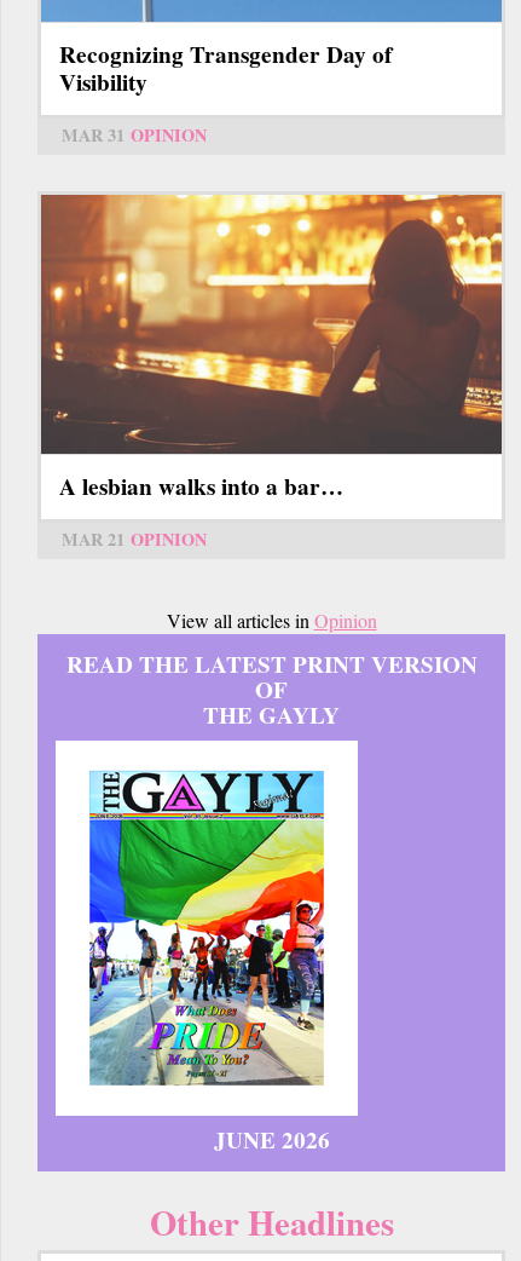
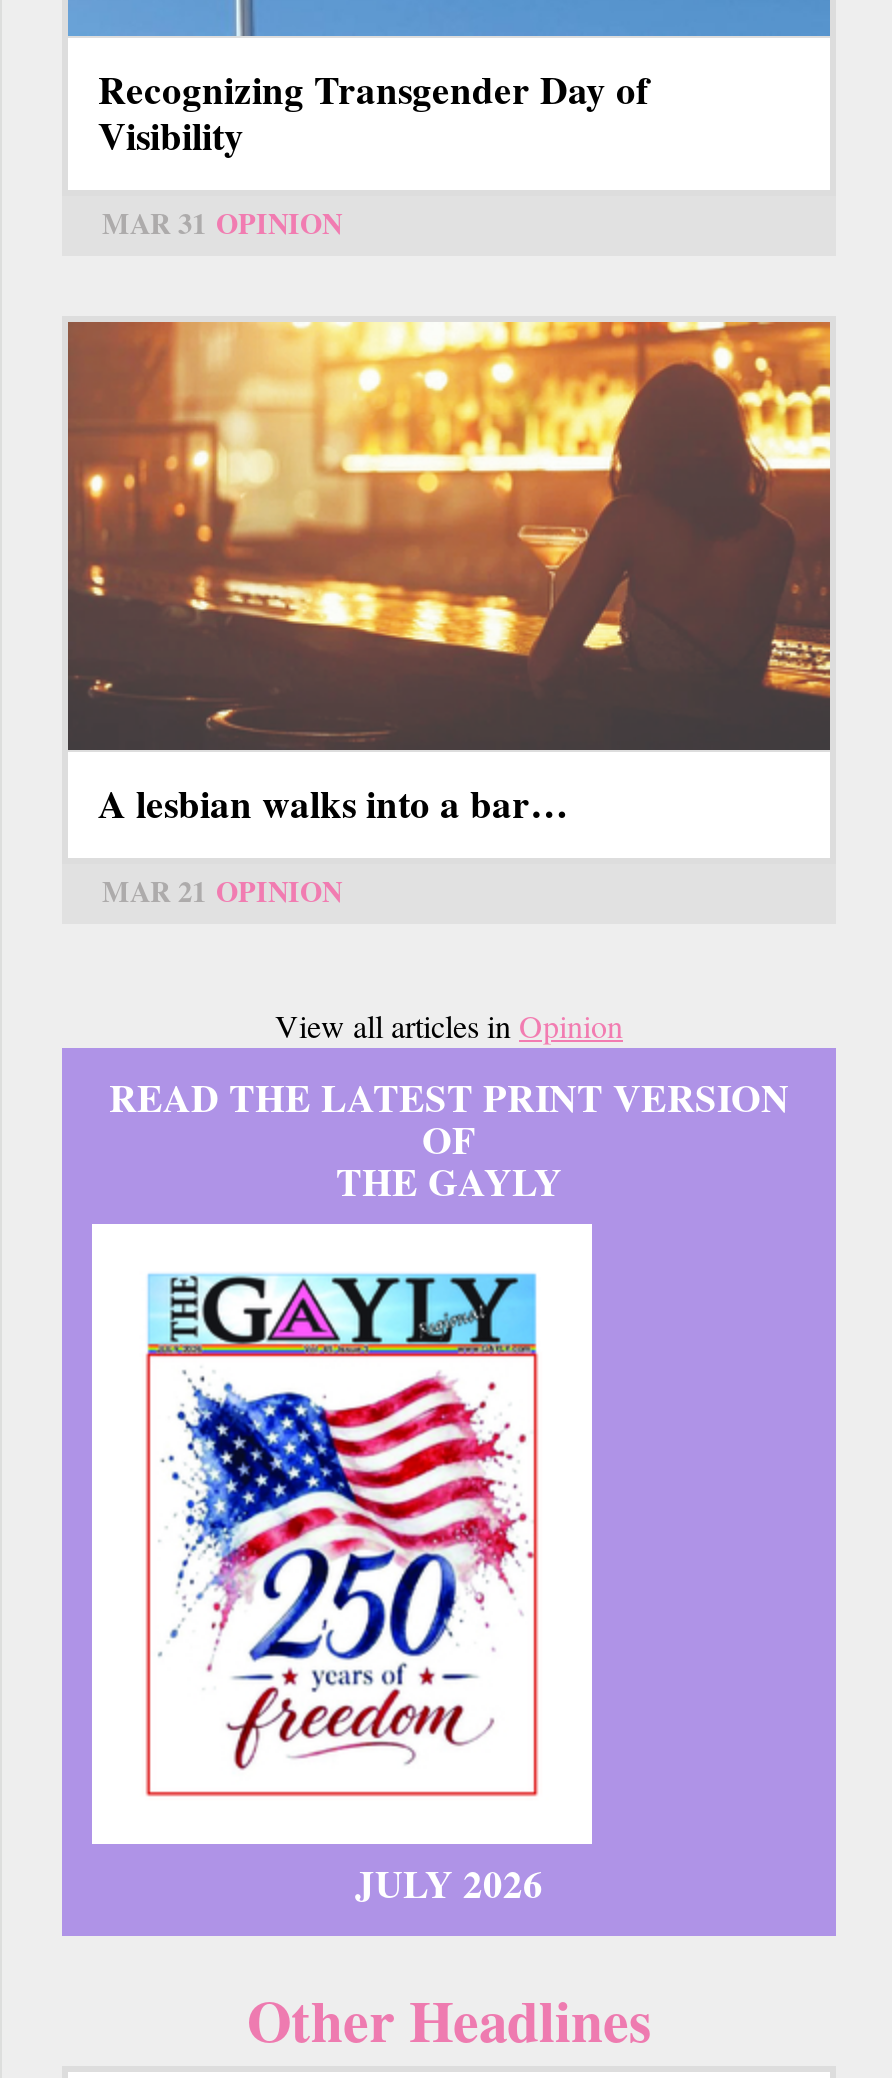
- [image]
- JUNE 2026
+ [image]
+ JULY 2026
